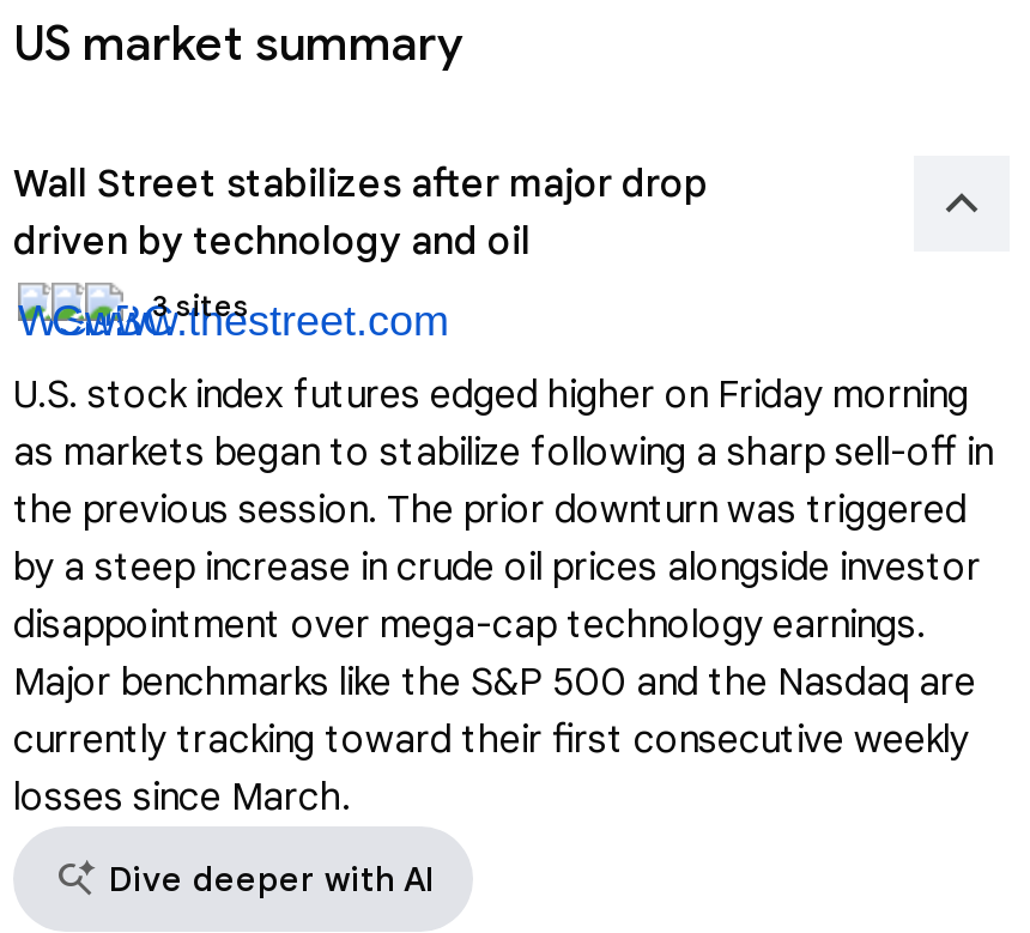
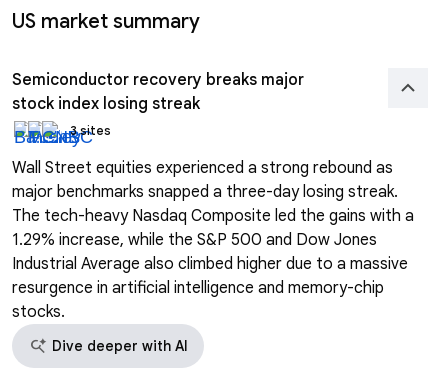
- Wall Street stabilizes after major drop
- driven by technology and oil
+ Semiconductor recovery breaks major
+ stock index losing streak

- U.S. stock index futures edged higher on Friday morning
- as markets began to stabilize following a sharp sell-off in
- the previous session. The prior downturn was triggered
- by a steep increase in crude oil prices alongside investor
- disappointment over mega-cap technology earnings.
- Major benchmarks like the S&P 500 and the Nasdaq are
- currently tracking toward their first consecutive weekly
- losses since March.
+ Wall Street equities experienced a strong rebound as
+ major benchmarks snapped a three-day losing streak.
+ The tech-heavy Nasdaq Composite led the gains with a
+ 1.29% increase, while the S&P 500 and Dow Jones
+ Industrial Average also climbed higher due to a massive
+ resurgence in artificial intelligence and memory-chip
+ stocks.
